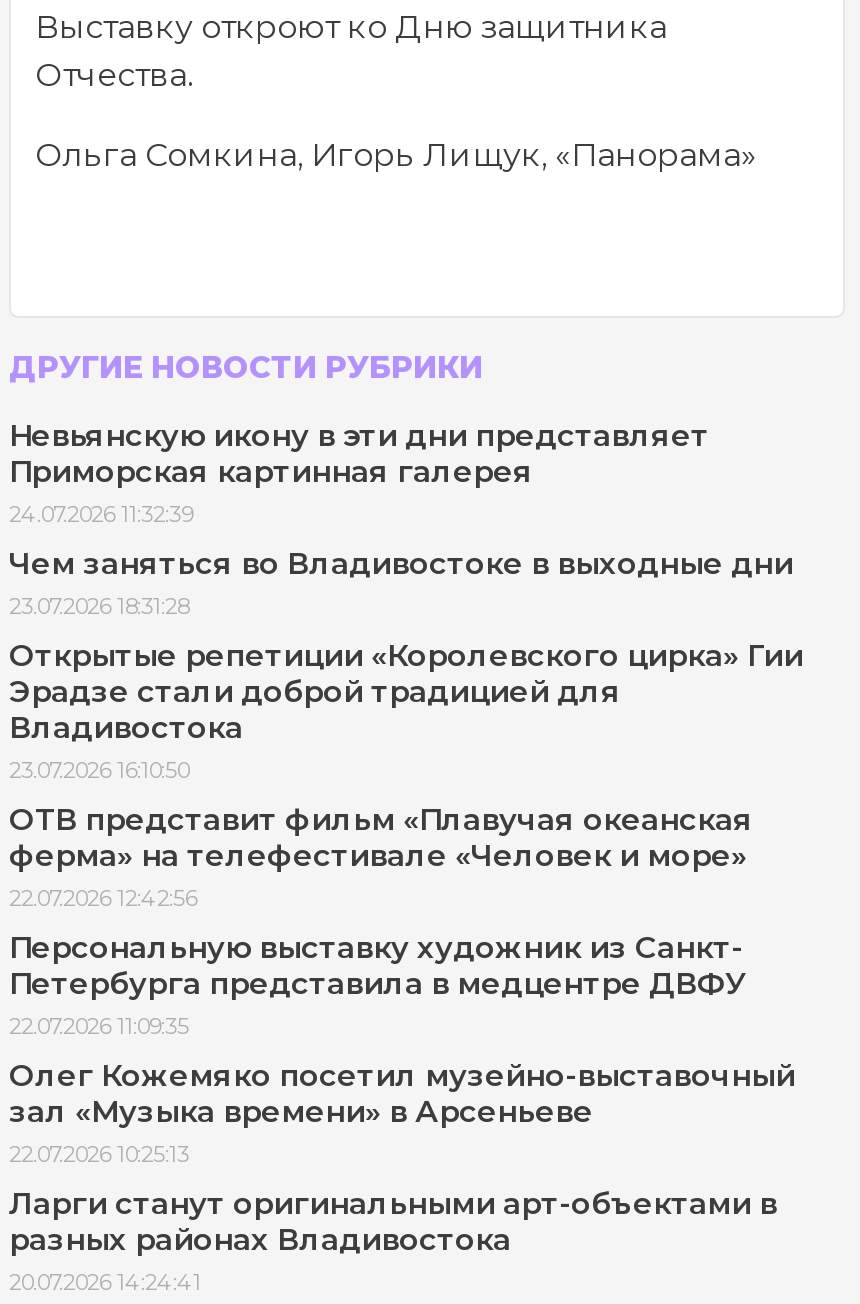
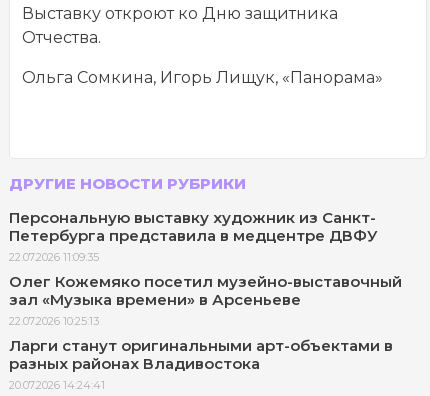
- Невьянскую икону в эти дни представляет
- Приморская картинная галерея
- 24.07.2026 11:32:39
- Чем заняться во Владивостоке в выходные дни
- 23.07.2026 18:31:28
- Открытые репетиции «Королевского цирка» Гии
- Эрадзе стали доброй традицией для
- Владивостока
- 23.07.2026 16:10:50
- ОТВ представит фильм «Плавучая океанская
- ферма» на телефестивале «Человек и море»
- 22.07.2026 12:42:56
